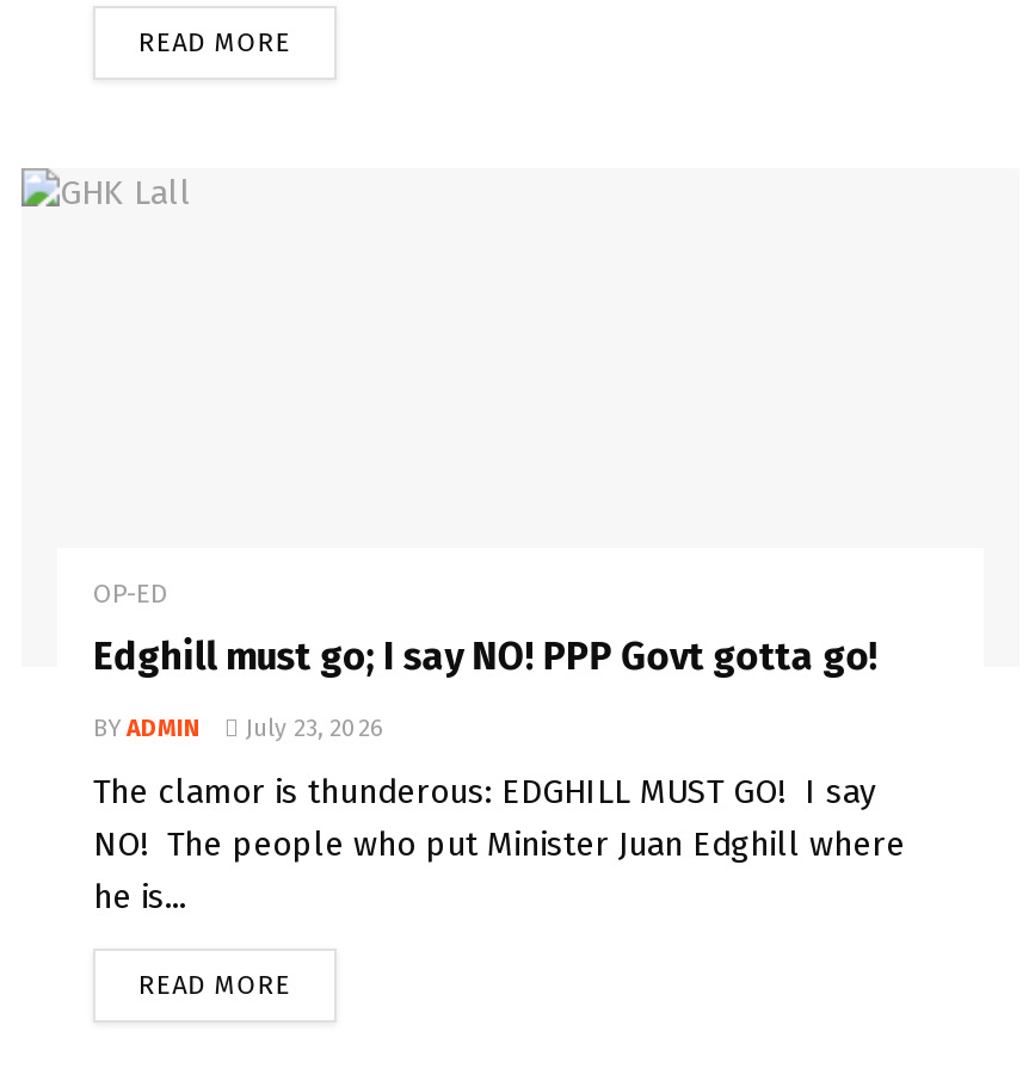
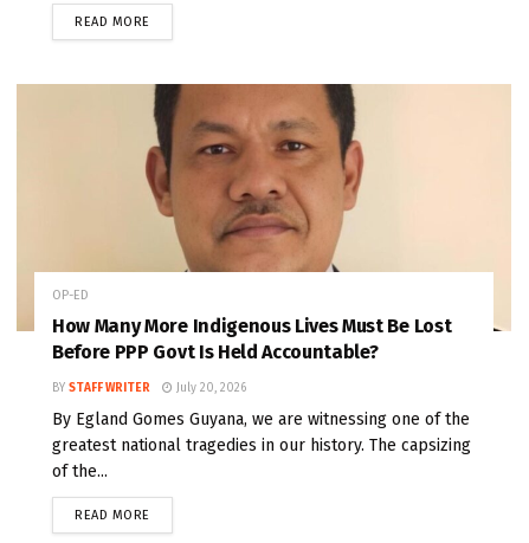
+ [image]

- Edghill must go; I say NO! PPP Govt gotta go!
+ How Many More Indigenous Lives Must Be Lost
+ Before PPP Govt Is Held Accountable?

- BY ADMIN
- July 23, 2026
+ BY STAFF WRITER
+ July 20, 2026

- The clamor is thunderous: EDGHILL MUST GO! I say
- NO! The people who put Minister Juan Edghill where
- he is...
+ By Egland Gomes Guyana, we are witnessing one of the
+ greatest national tragedies in our history. The capsizing
+ of the...
